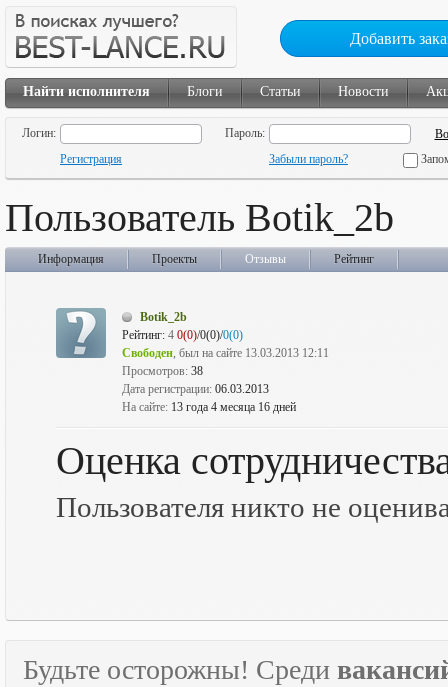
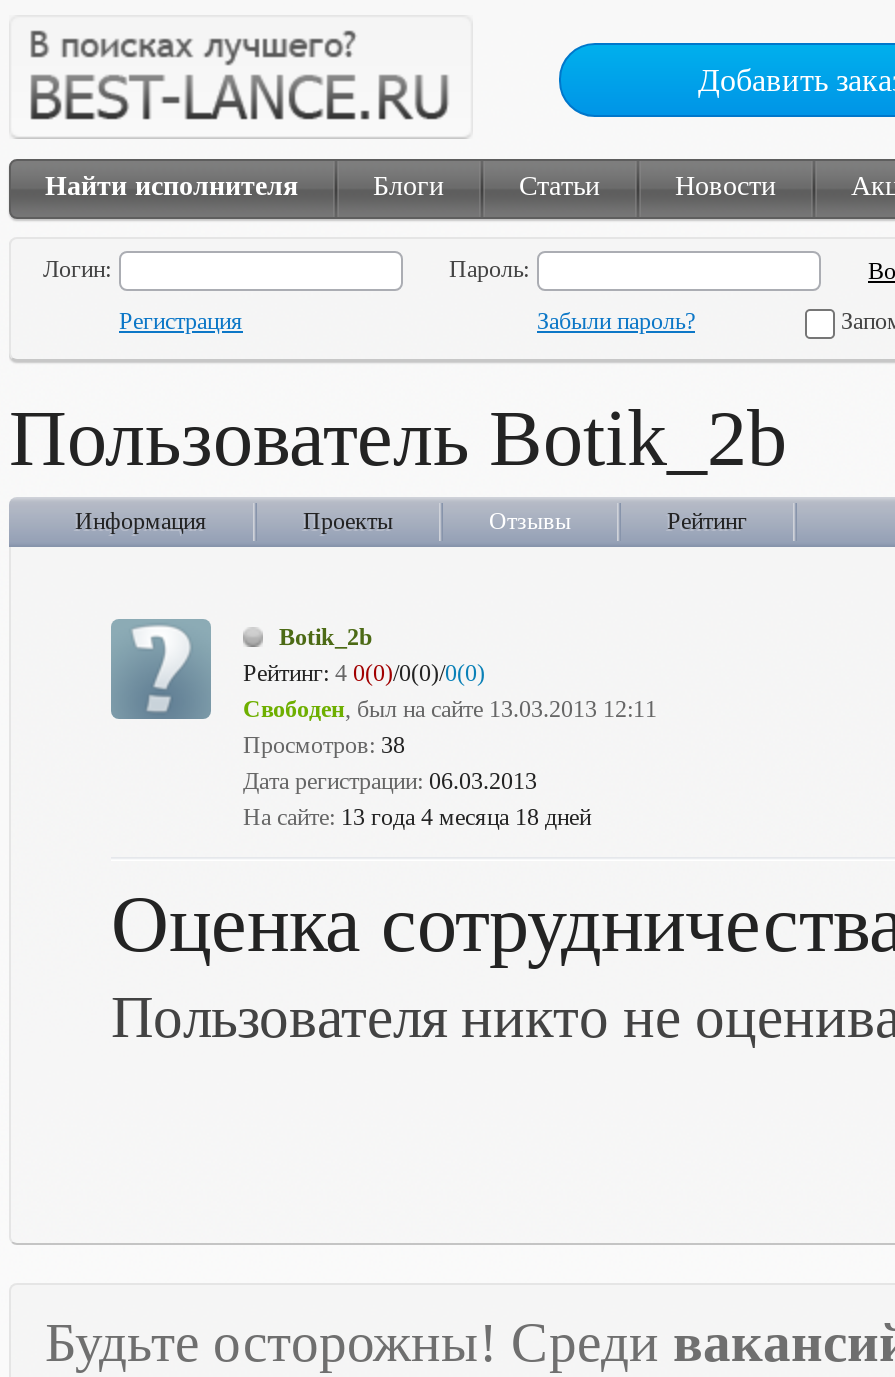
- На сайте: 13 года 4 месяца 16 дней
+ На сайте: 13 года 4 месяца 18 дней
